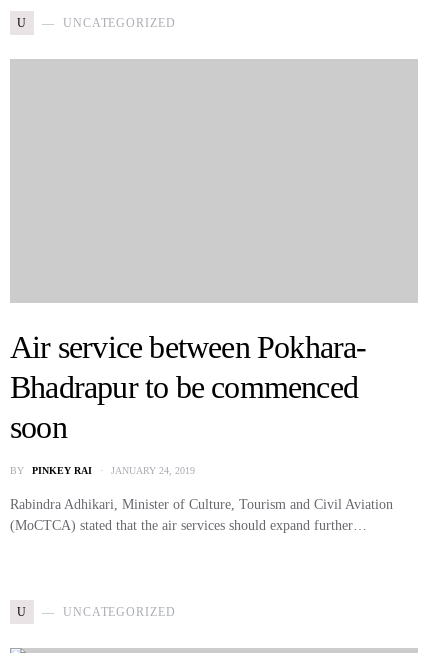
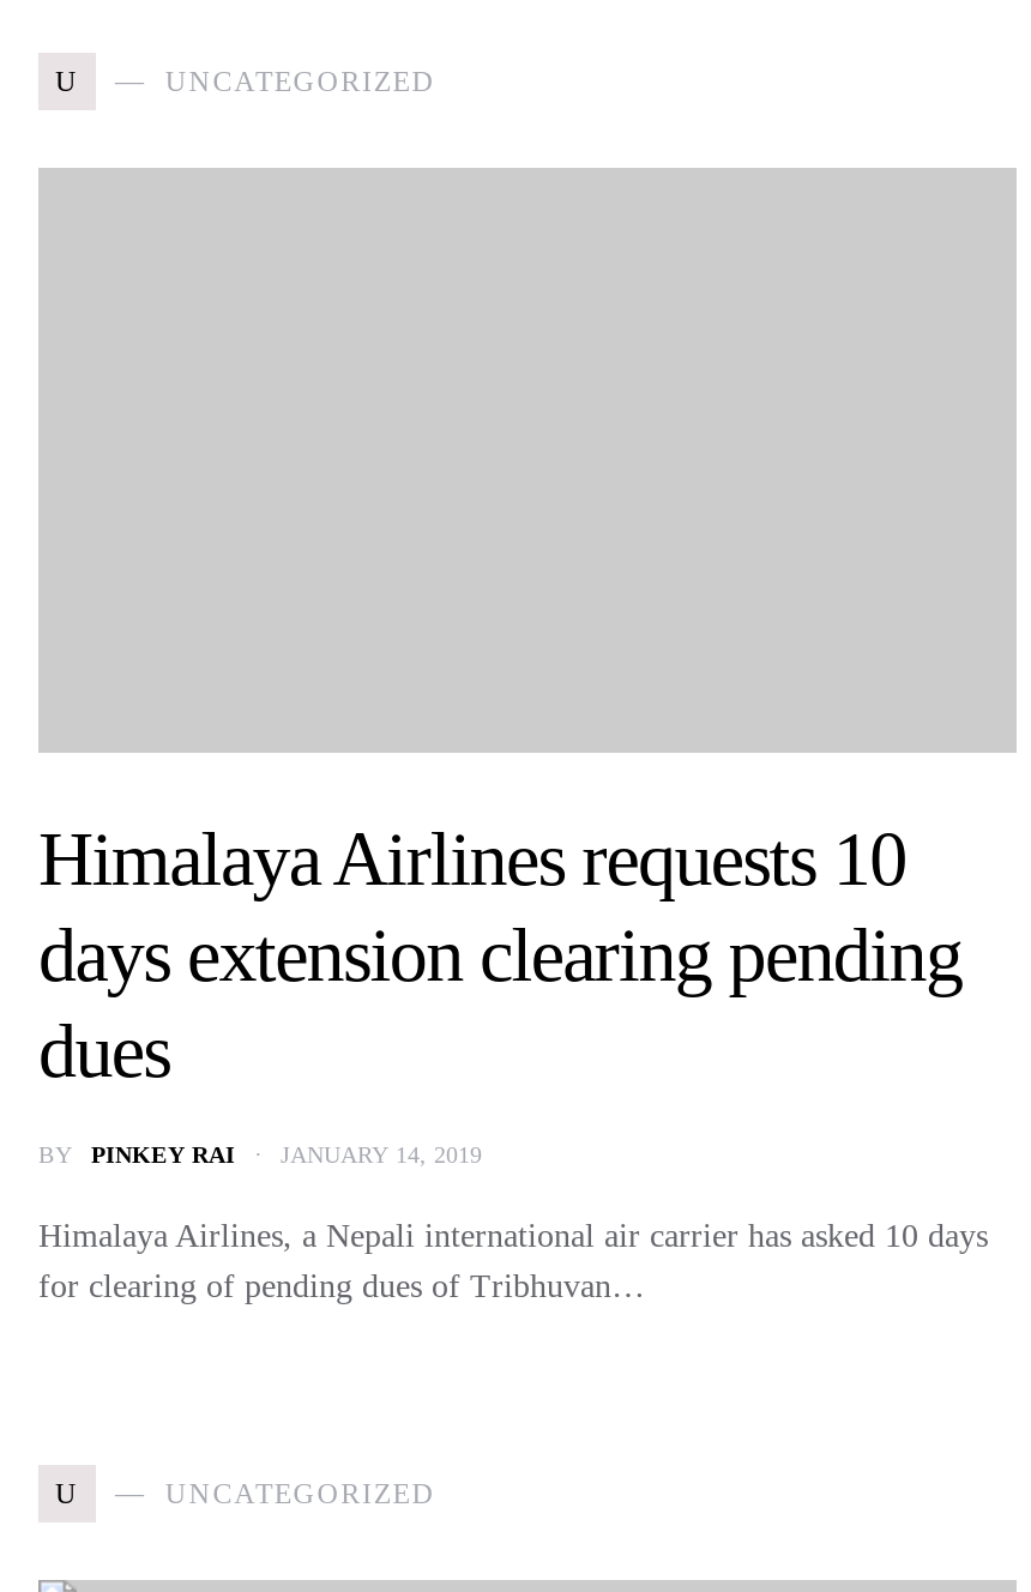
- Air service between Pokhara-
- Bhadrapur to be commenced
- soon
+ Himalaya Airlines requests 10
+ days extension clearing pending
+ dues

- BY PINKEY RAI JANUARY 24, 2019
+ BY PINKEY RAI JANUARY 14, 2019

- Rabindra Adhikari, Minister of Culture, Tourism and Civil Aviation
- (MoCTCA) stated that the air services should expand further…
+ Himalaya Airlines, a Nepali international air carrier has asked 10 days
+ for clearing of pending dues of Tribhuvan…
